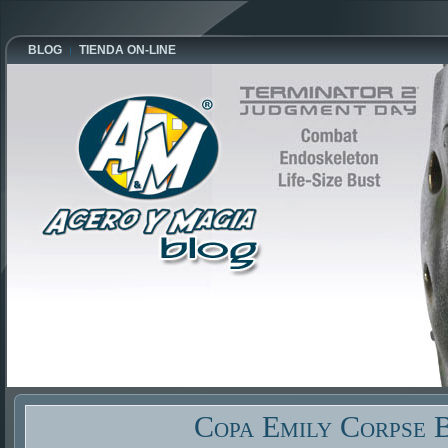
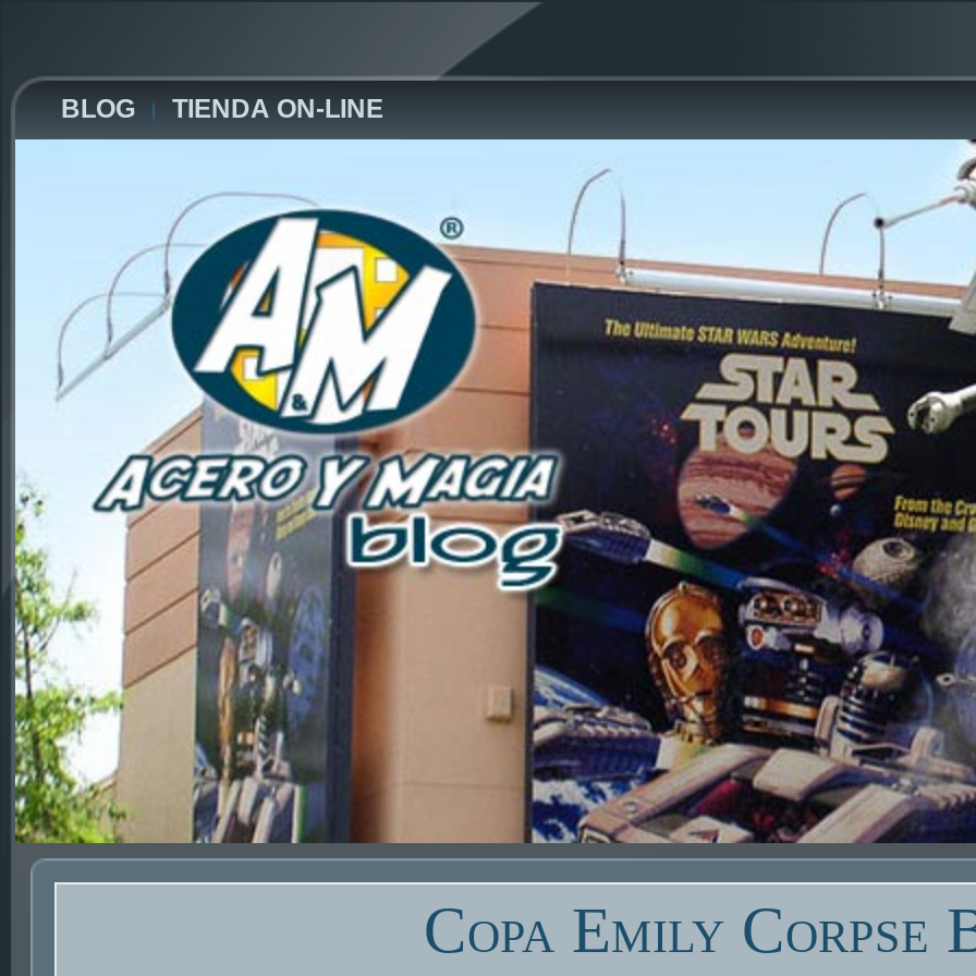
- [image]
+ [image]
